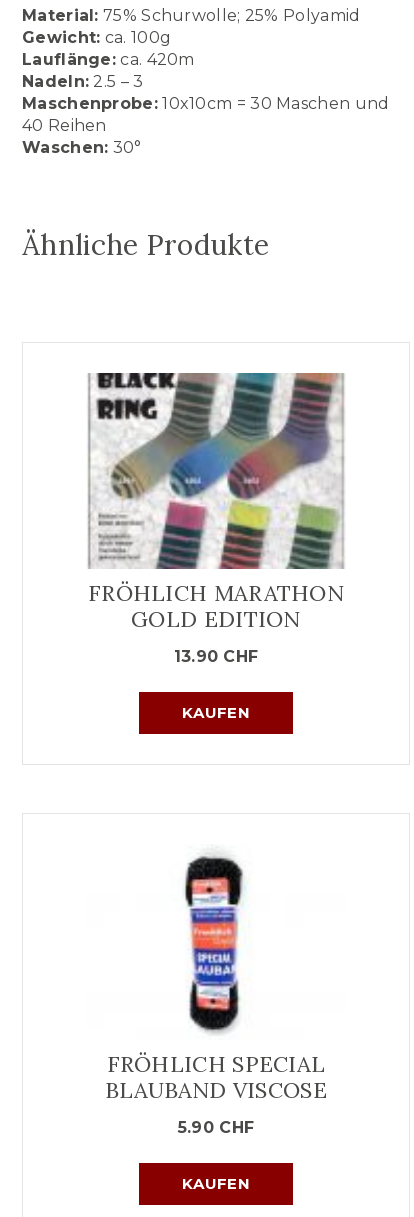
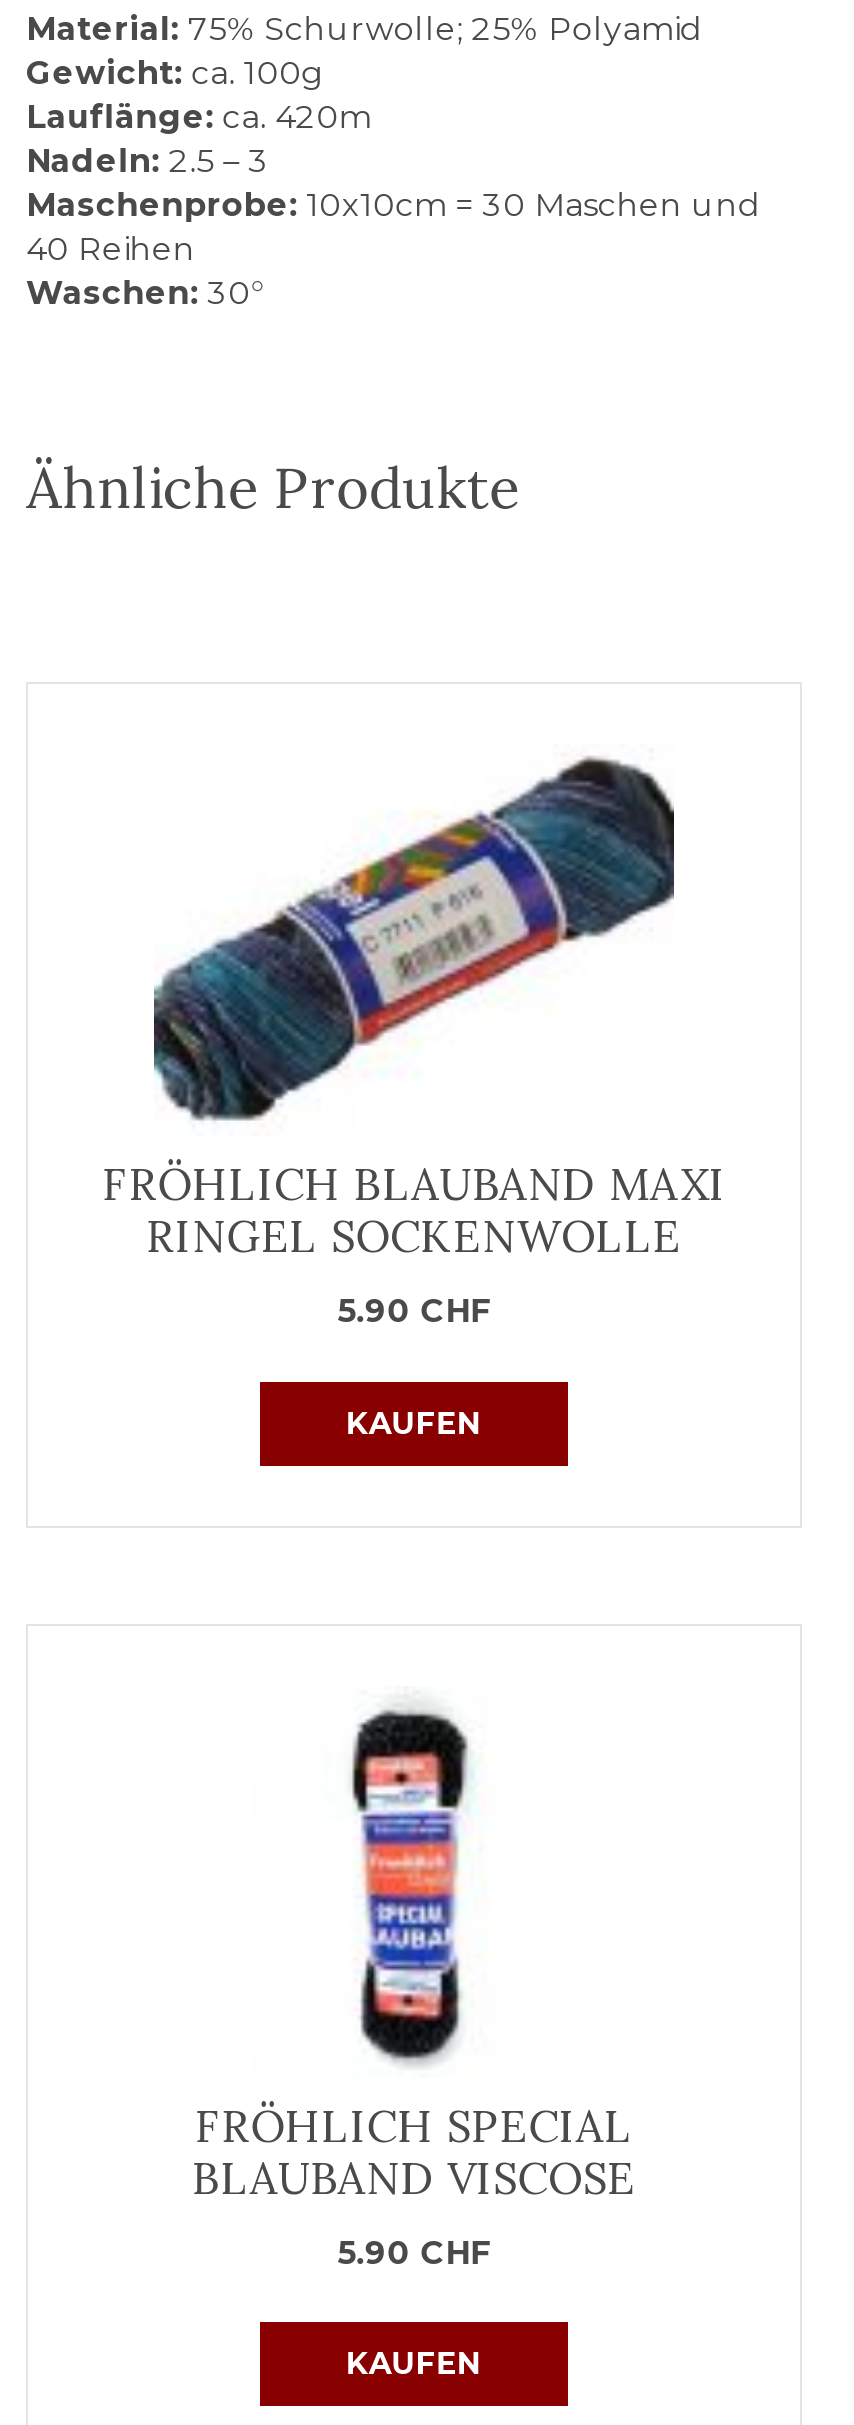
- [image]
- FRÖHLICH MARATHON
- GOLD EDITION
+ [image]
+ FRÖHLICH BLAUBAND MAXI
+ RINGEL SOCKENWOLLE

- 13.90 CHF
+ 5.90 CHF
